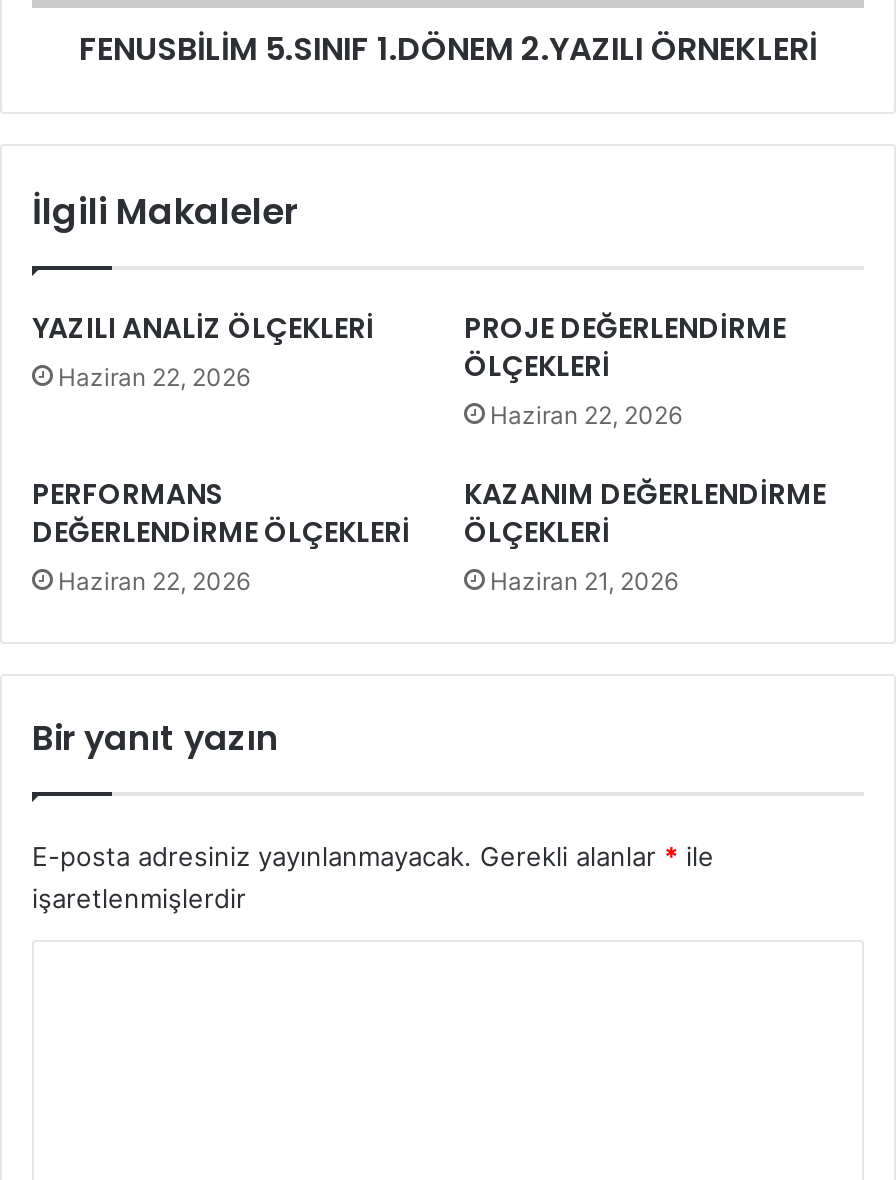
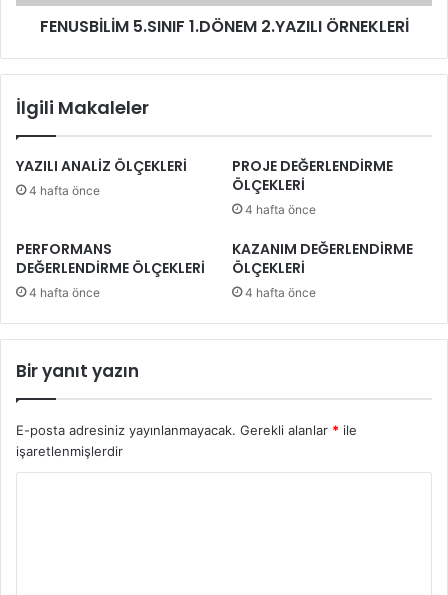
- Haziran 22, 2026
+ 4 hafta önce

- Haziran 22, 2026
+ 4 hafta önce

- Haziran 22, 2026
+ 4 hafta önce

- Haziran 21, 2026
+ 4 hafta önce
